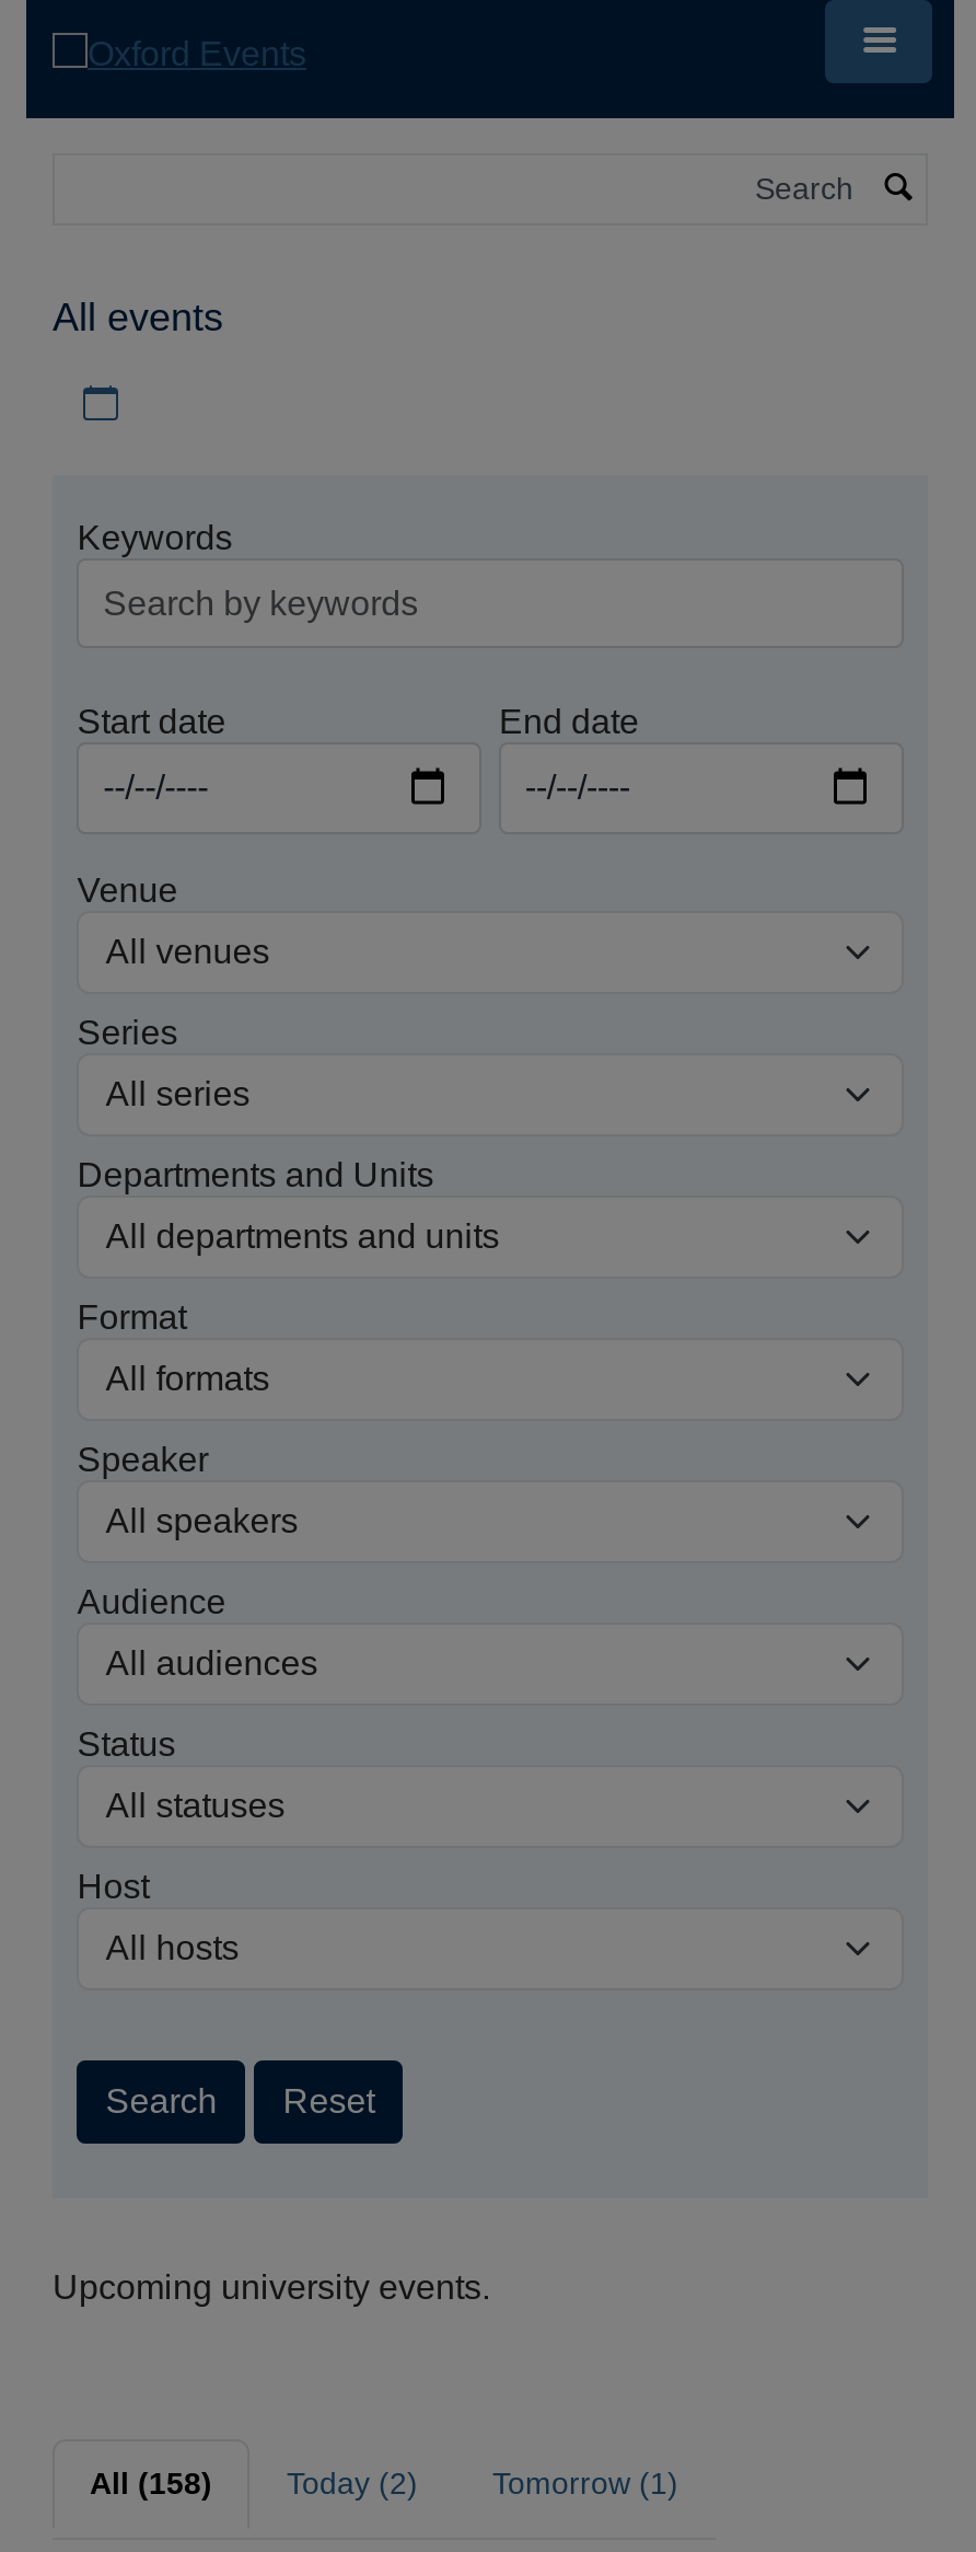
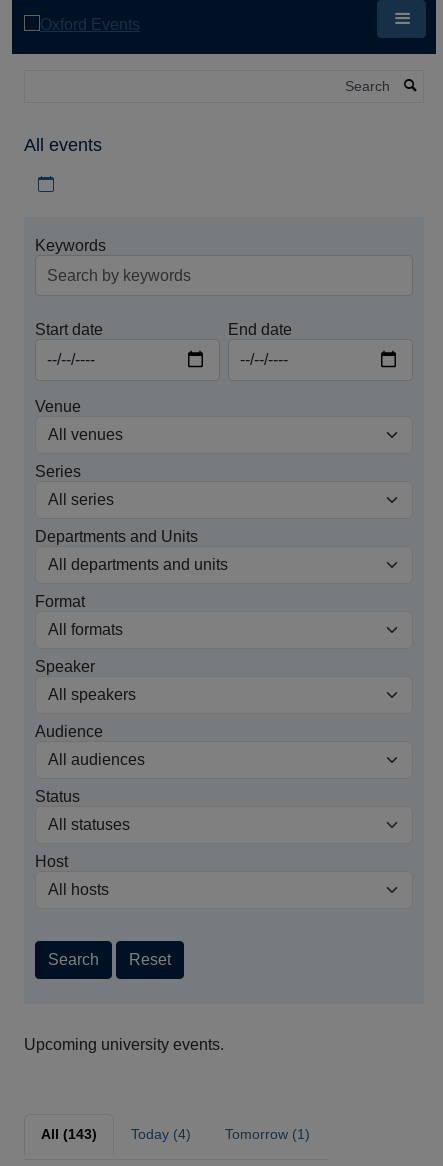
- All (158)
+ All (143)

- Today (2)
+ Today (4)
